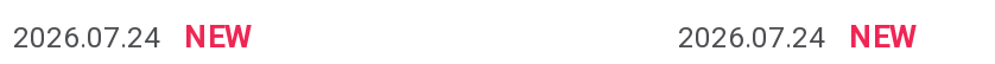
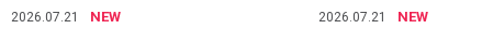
- 2026.07.24 NEW
+ 2026.07.21 NEW

- 2026.07.24 NEW
+ 2026.07.21 NEW
